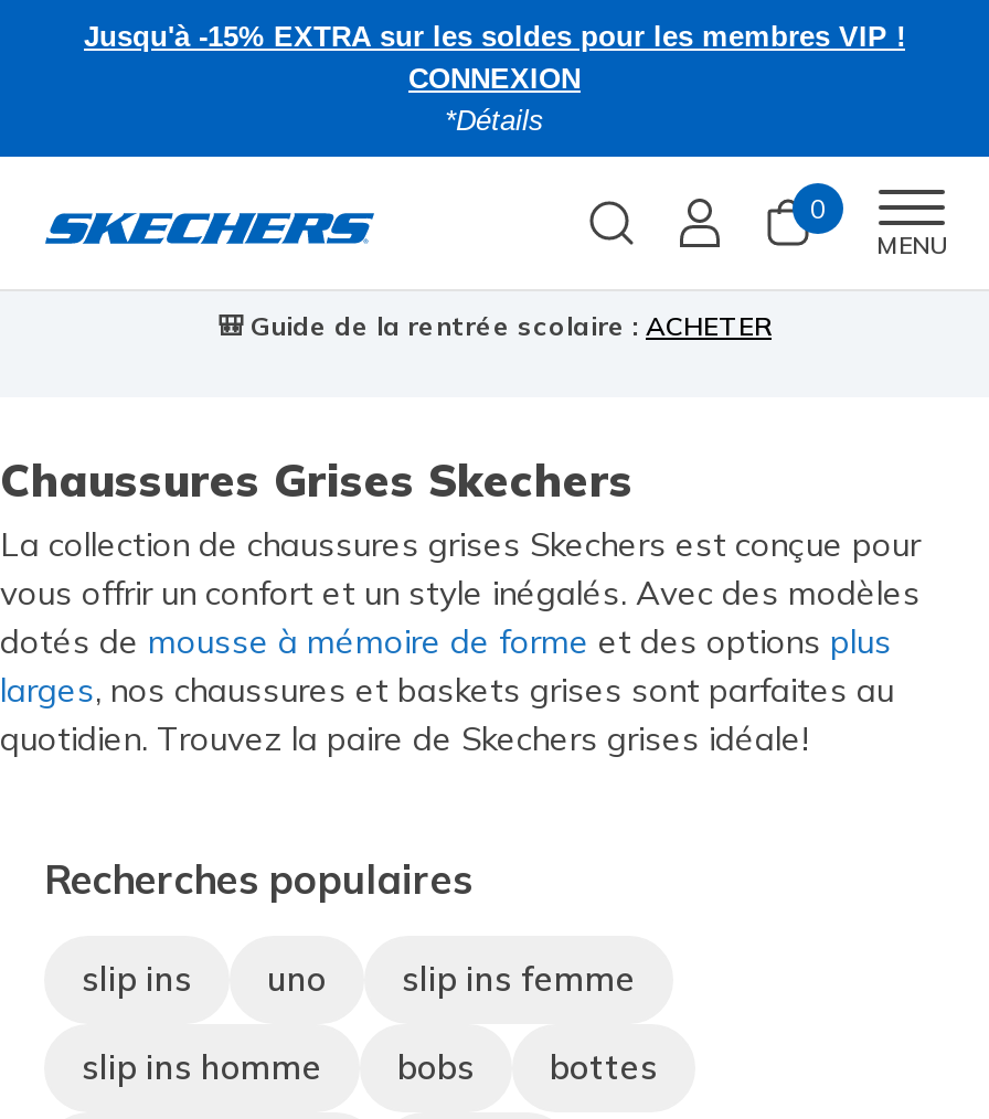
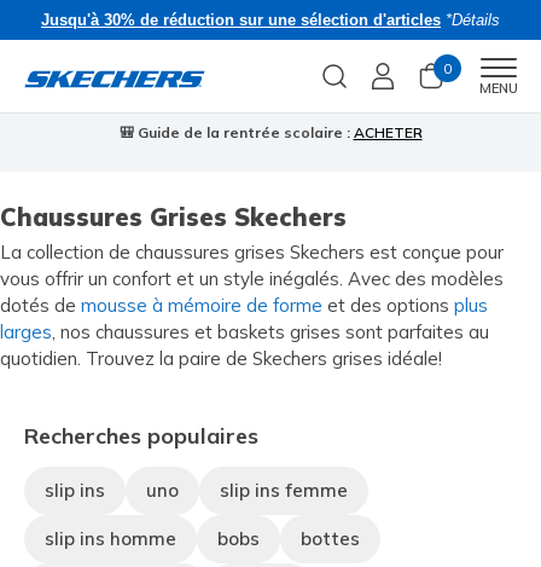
- Jusqu'à -15% EXTRA sur les soldes pour les membres VIP !
- CONNEXION
- *Détails
+ Jusqu'à 30% de réduction sur une sélection d'articles *Détails
